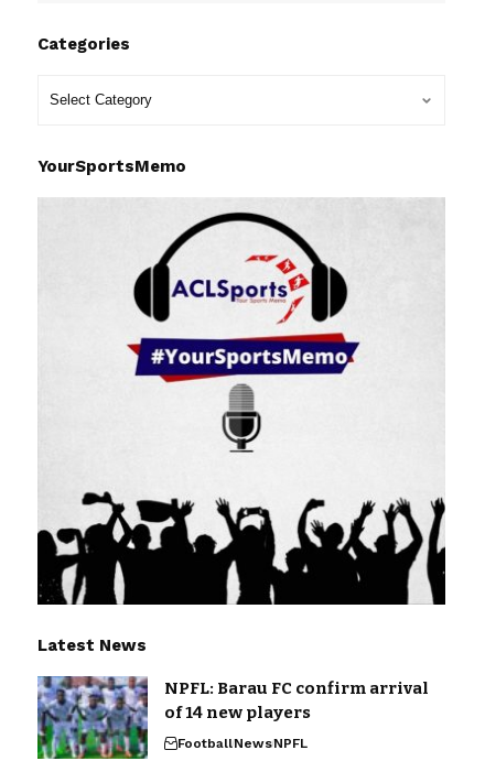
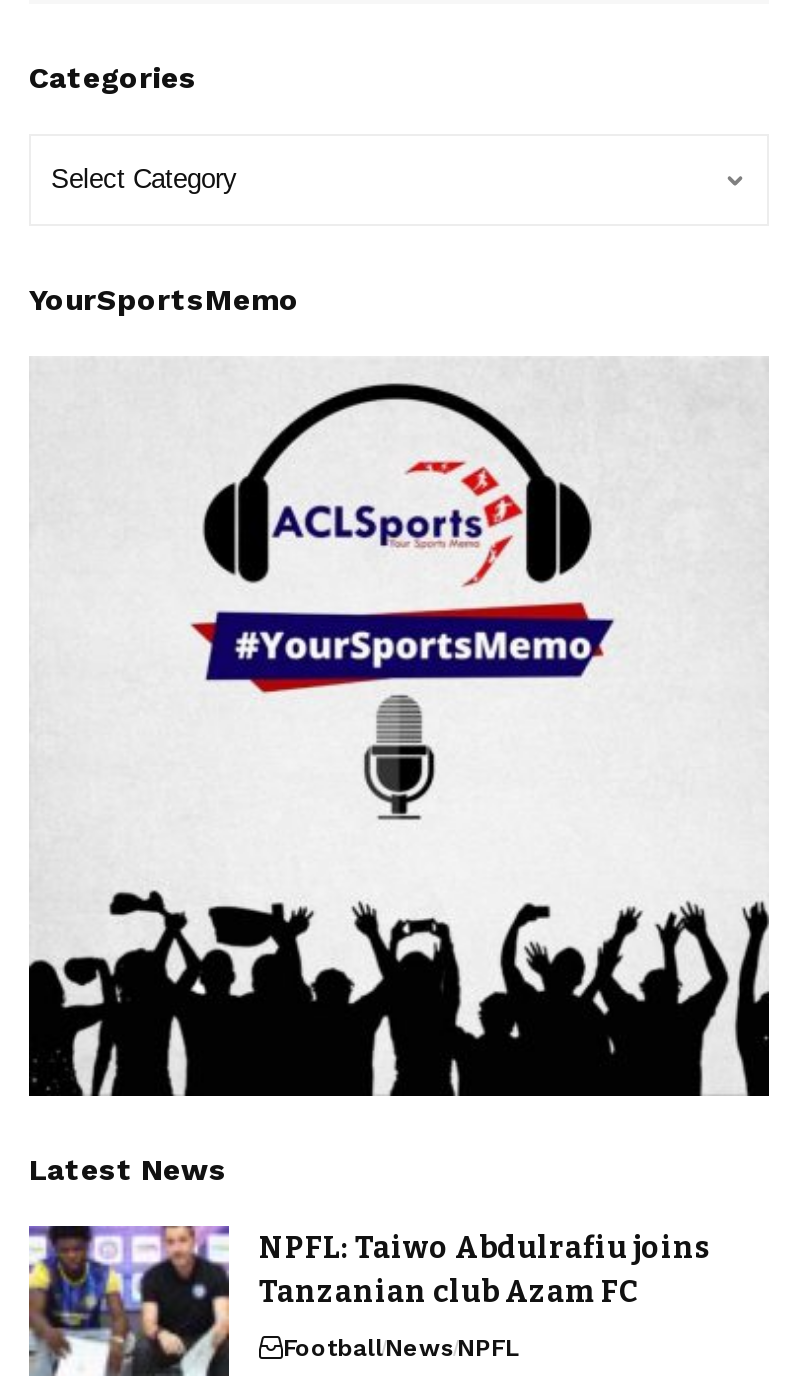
- [image]
- NPFL: Barau FC confirm arrival
- of 14 new players
+ [image]
+ NPFL: Taiwo Abdulrafiu joins
+ Tanzanian club Azam FC
